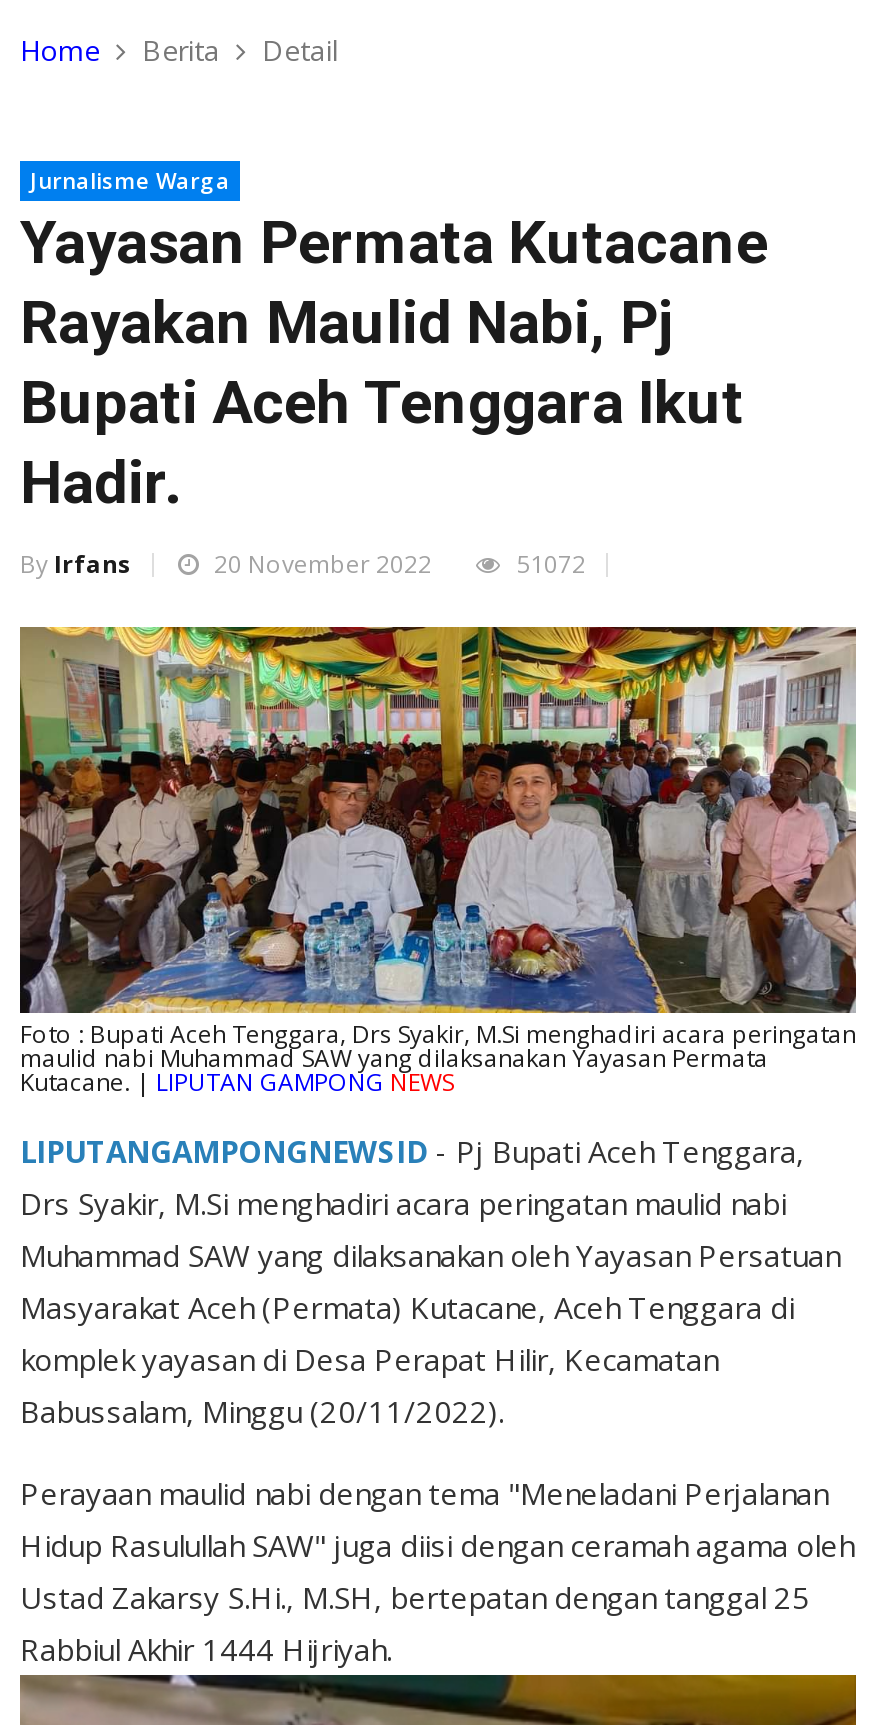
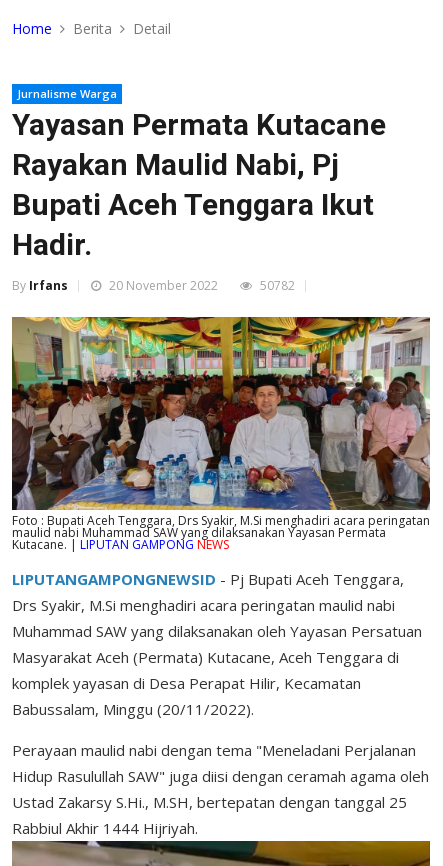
- 51072
+ 50782
